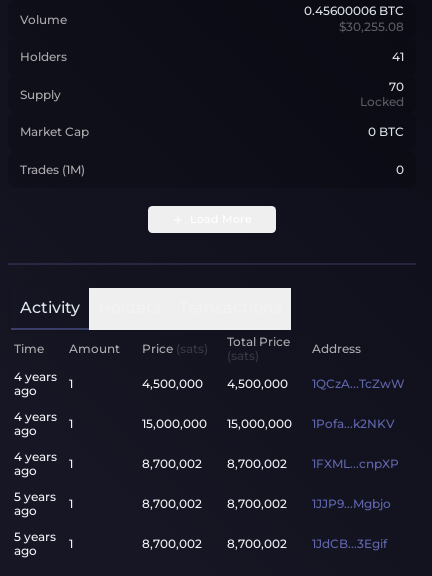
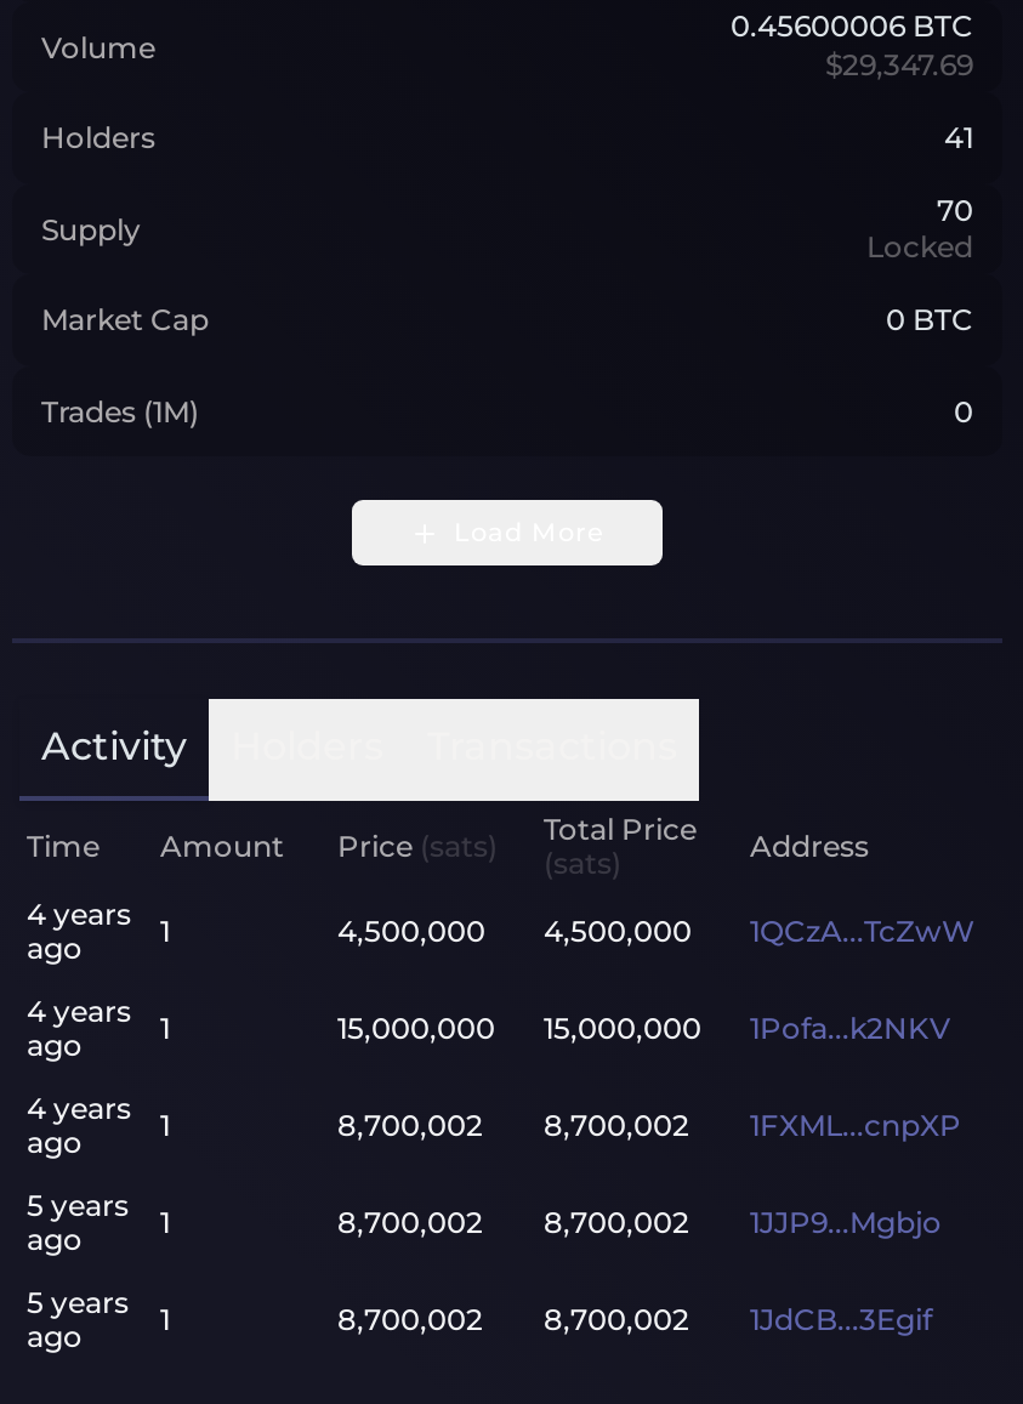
- $30,255.08
+ $29,347.69
